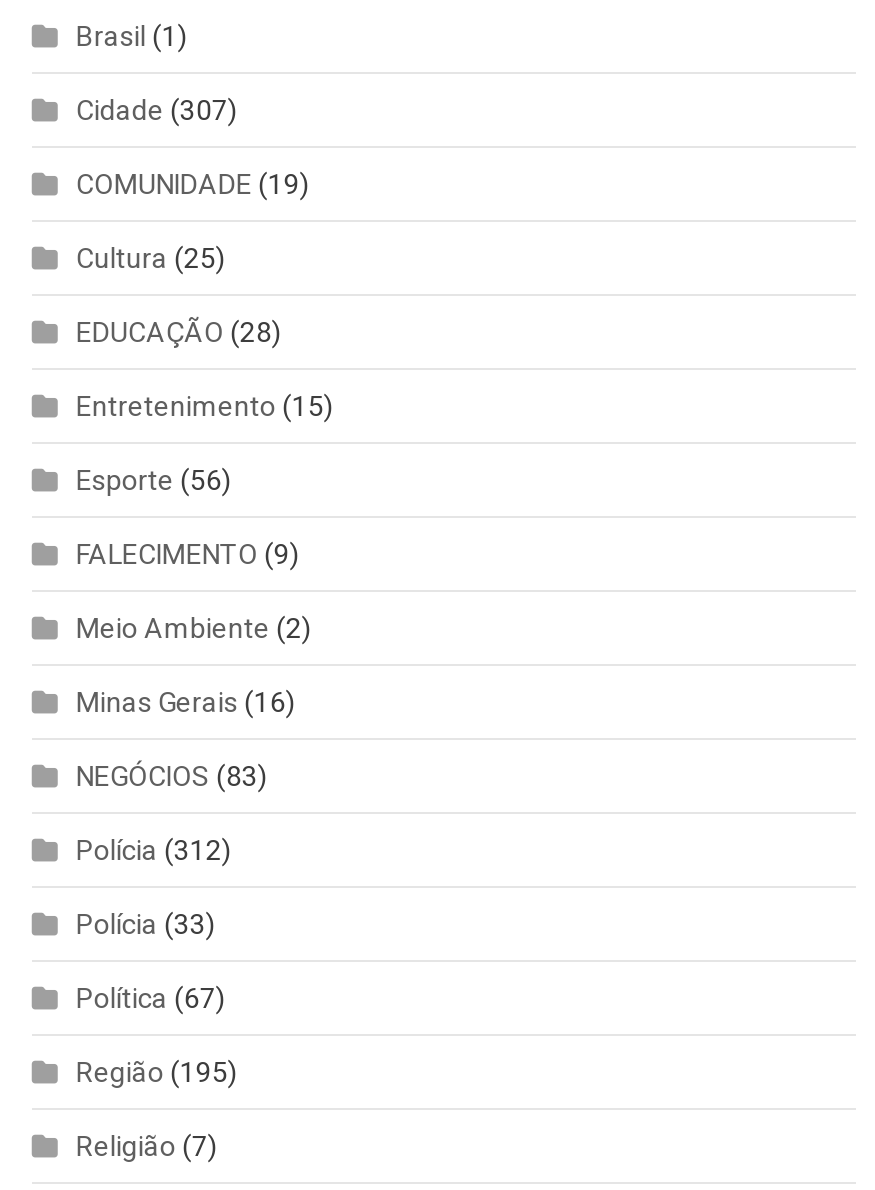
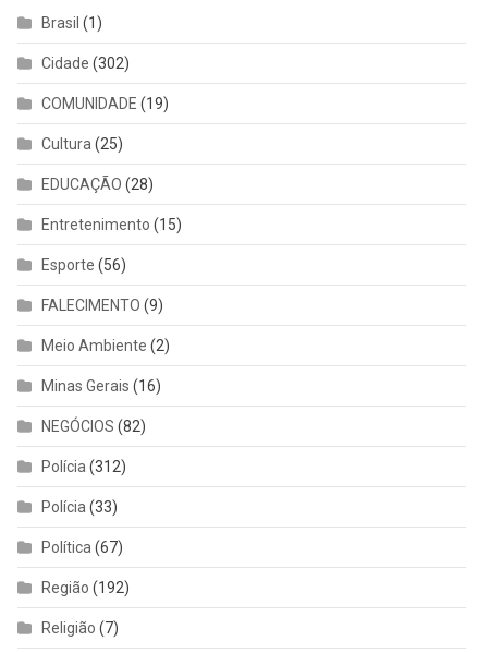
- Cidade (307)
+ Cidade (302)

- NEGÓCIOS (83)
+ NEGÓCIOS (82)

- Região (195)
+ Região (192)
